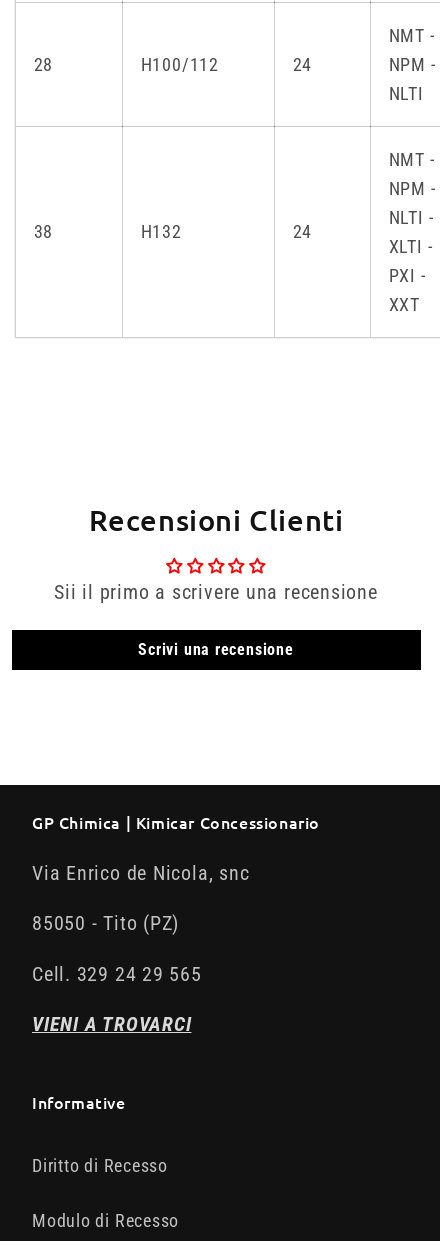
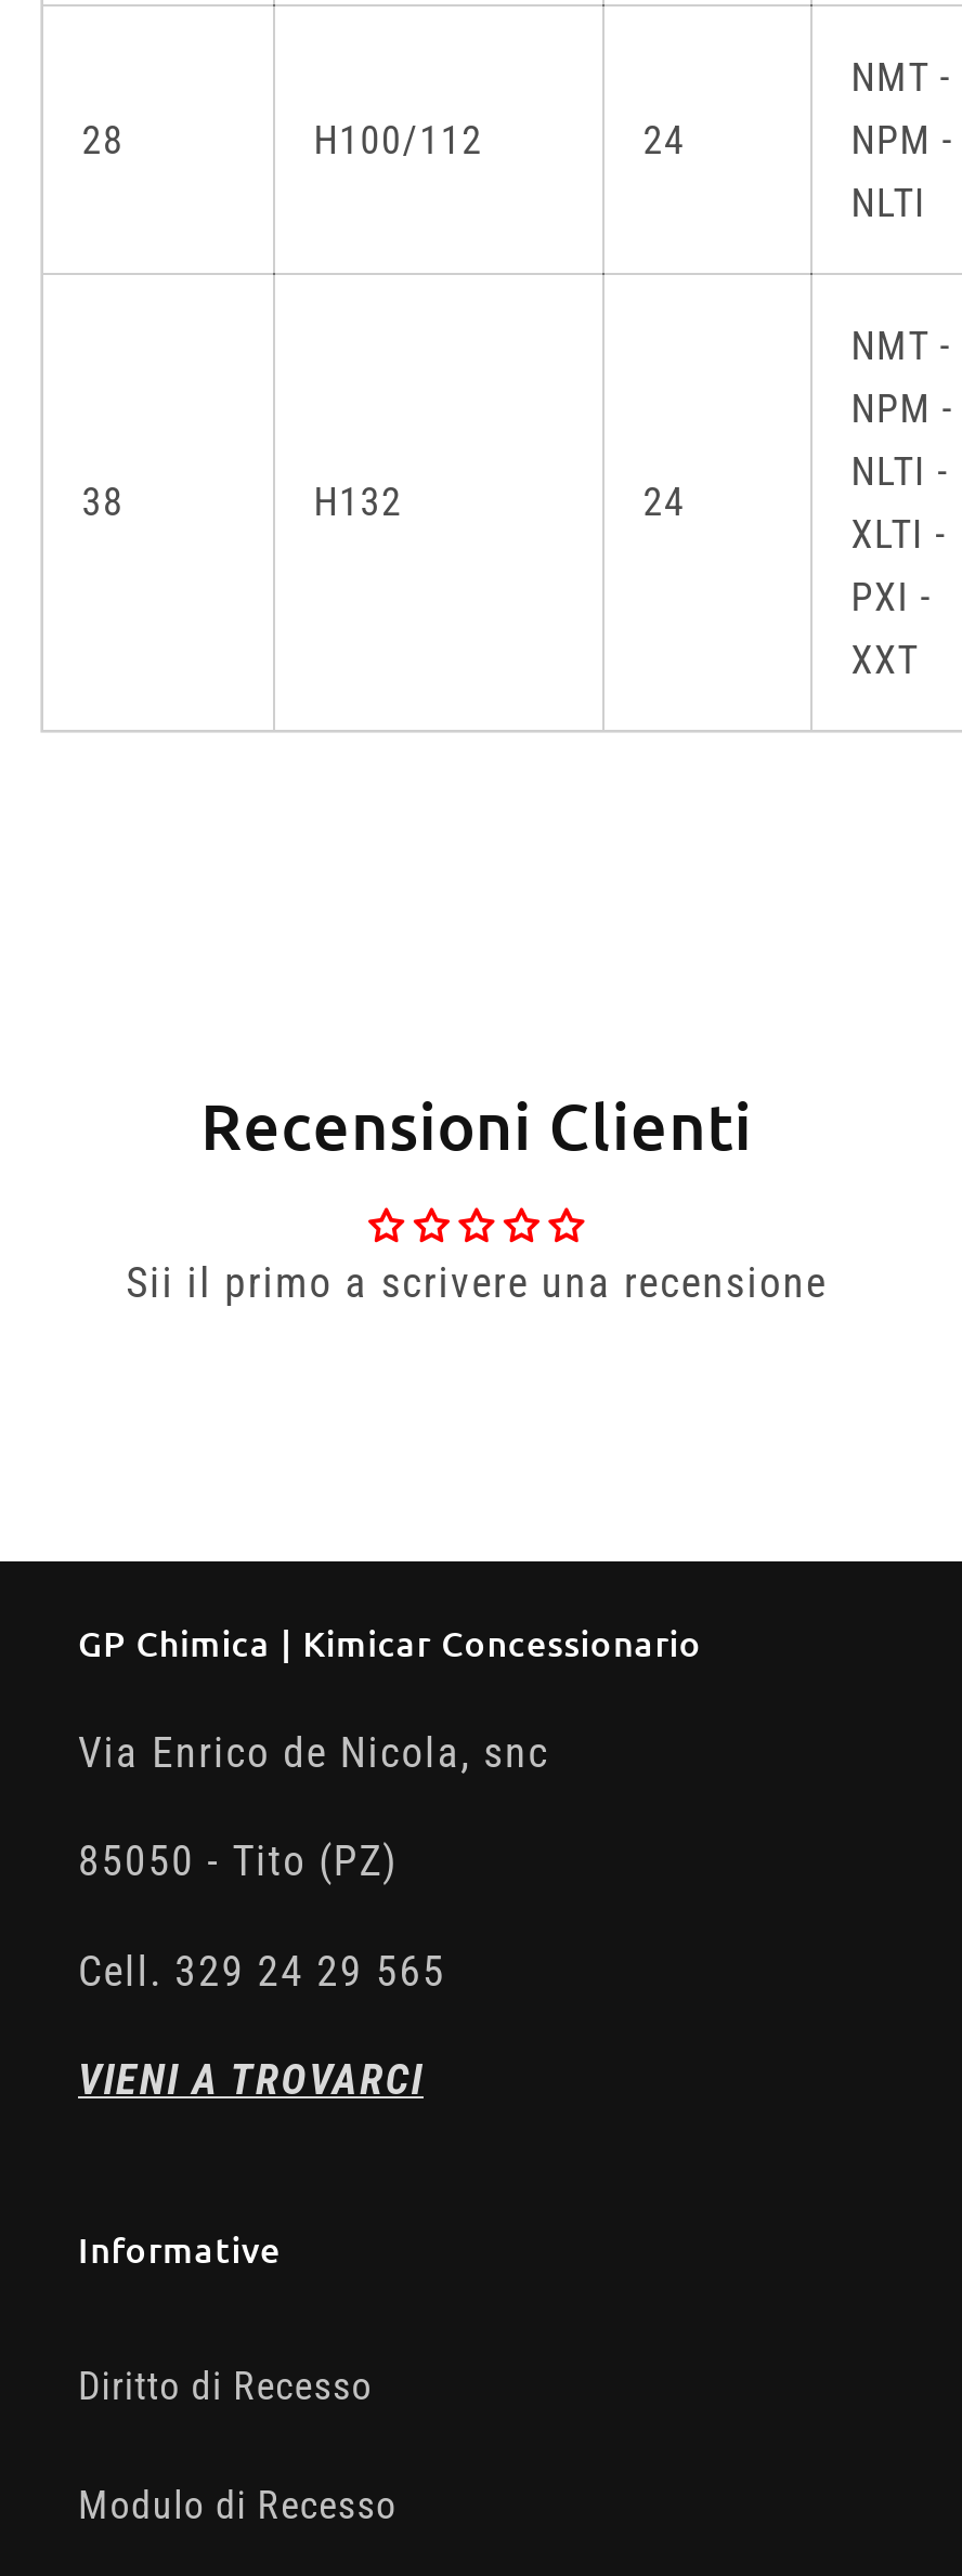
- Scrivi una recensione
